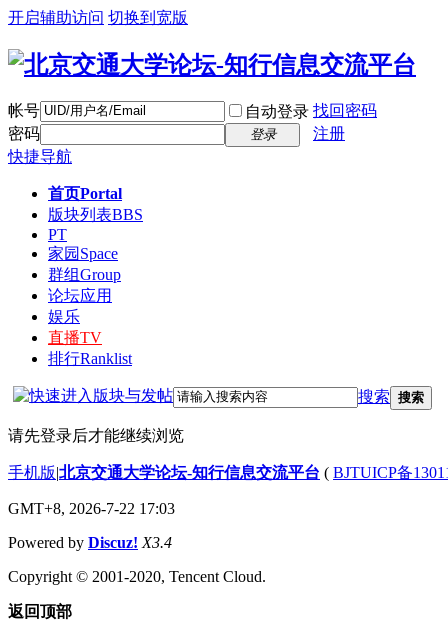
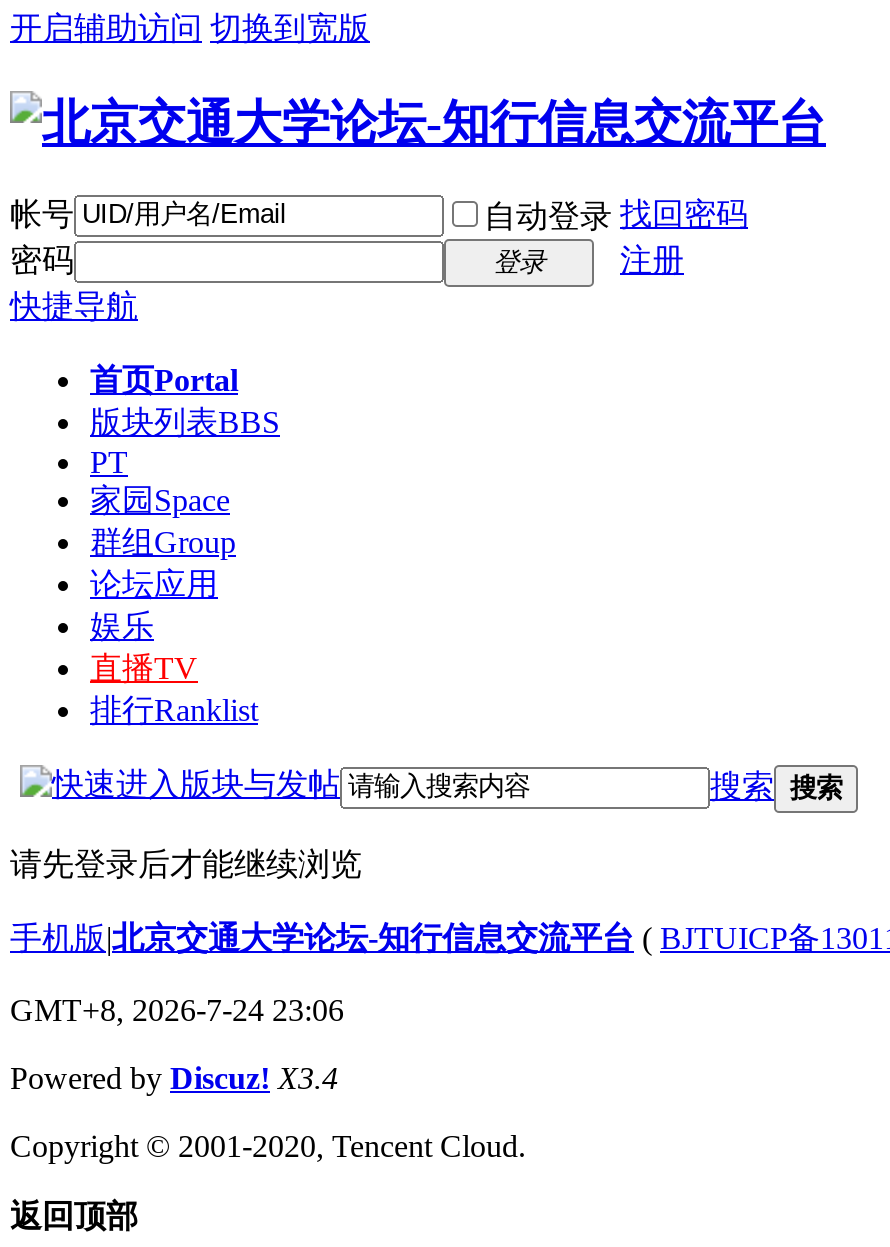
- GMT+8, 2026-7-22 17:03
+ GMT+8, 2026-7-24 23:06
